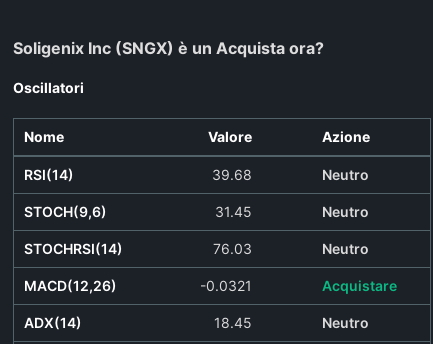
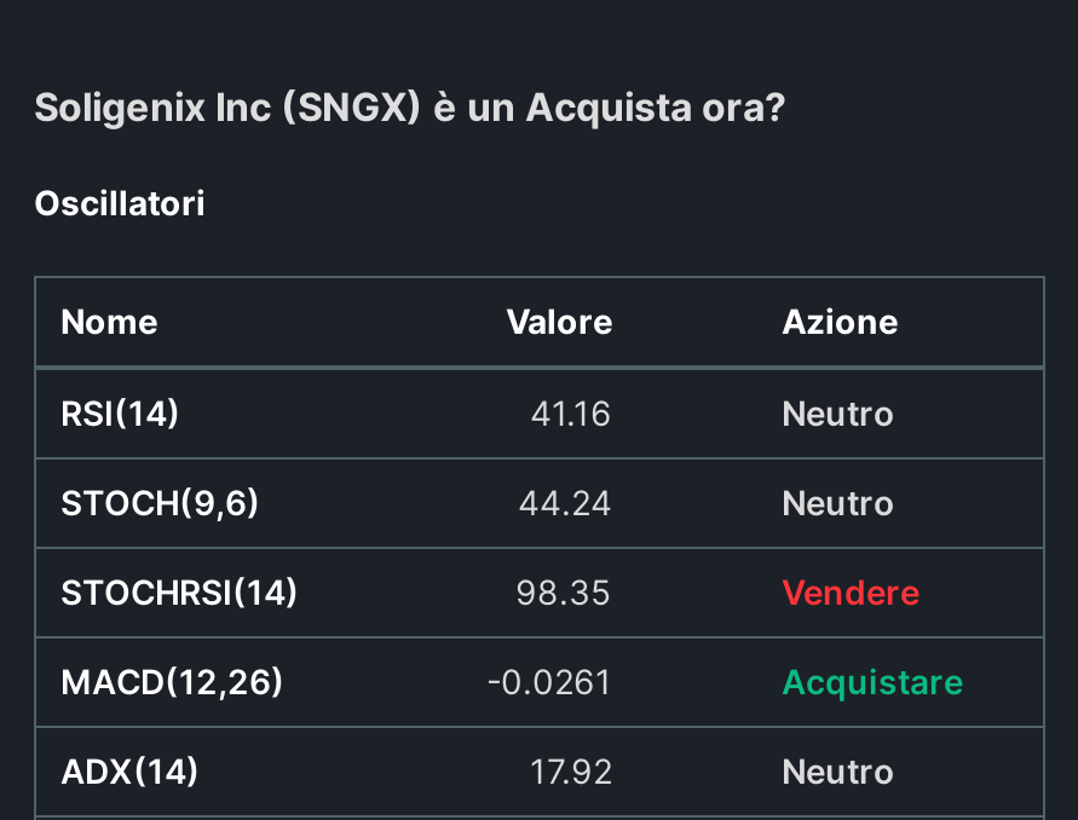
- 39.68
+ 41.16

- 31.45
+ 44.24

- 76.03
- Neutro
+ 98.35
+ Vendere

- -0.0321
+ -0.0261

- 18.45
+ 17.92
